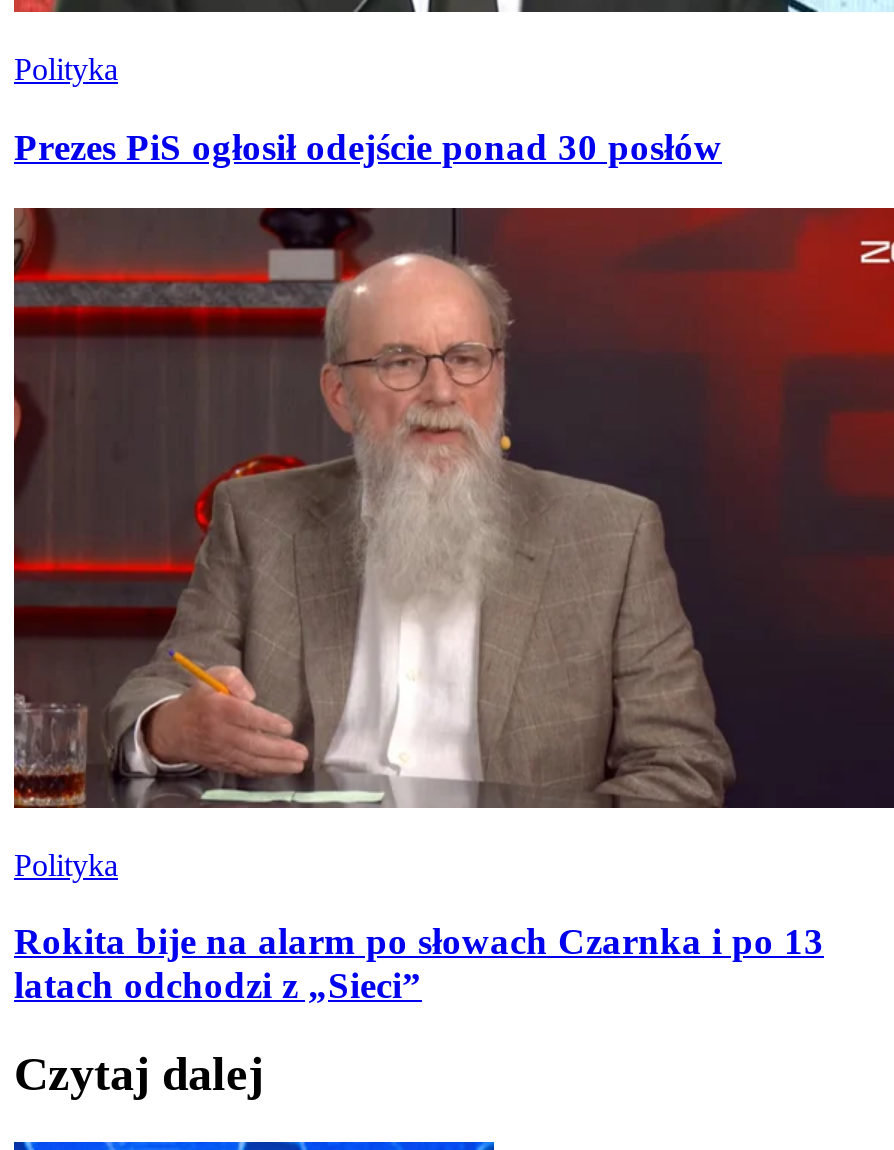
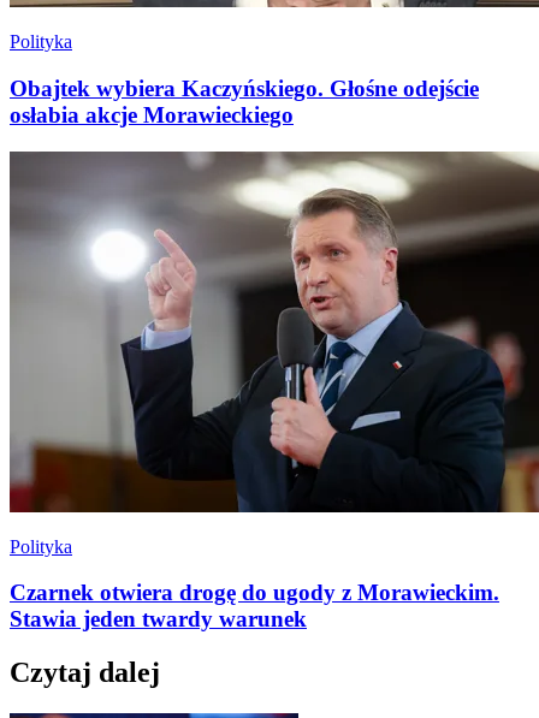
- Prezes PiS ogłosił odejście ponad 30 posłów
+ Obajtek wybiera Kaczyńskiego. Głośne odejście
+ osłabia akcje Morawieckiego

- [image]
+ [image]

- Rokita bije na alarm po słowach Czarnka i po 13
- latach odchodzi z „Sieci”
+ Czarnek otwiera drogę do ugody z Morawieckim.
+ Stawia jeden twardy warunek
